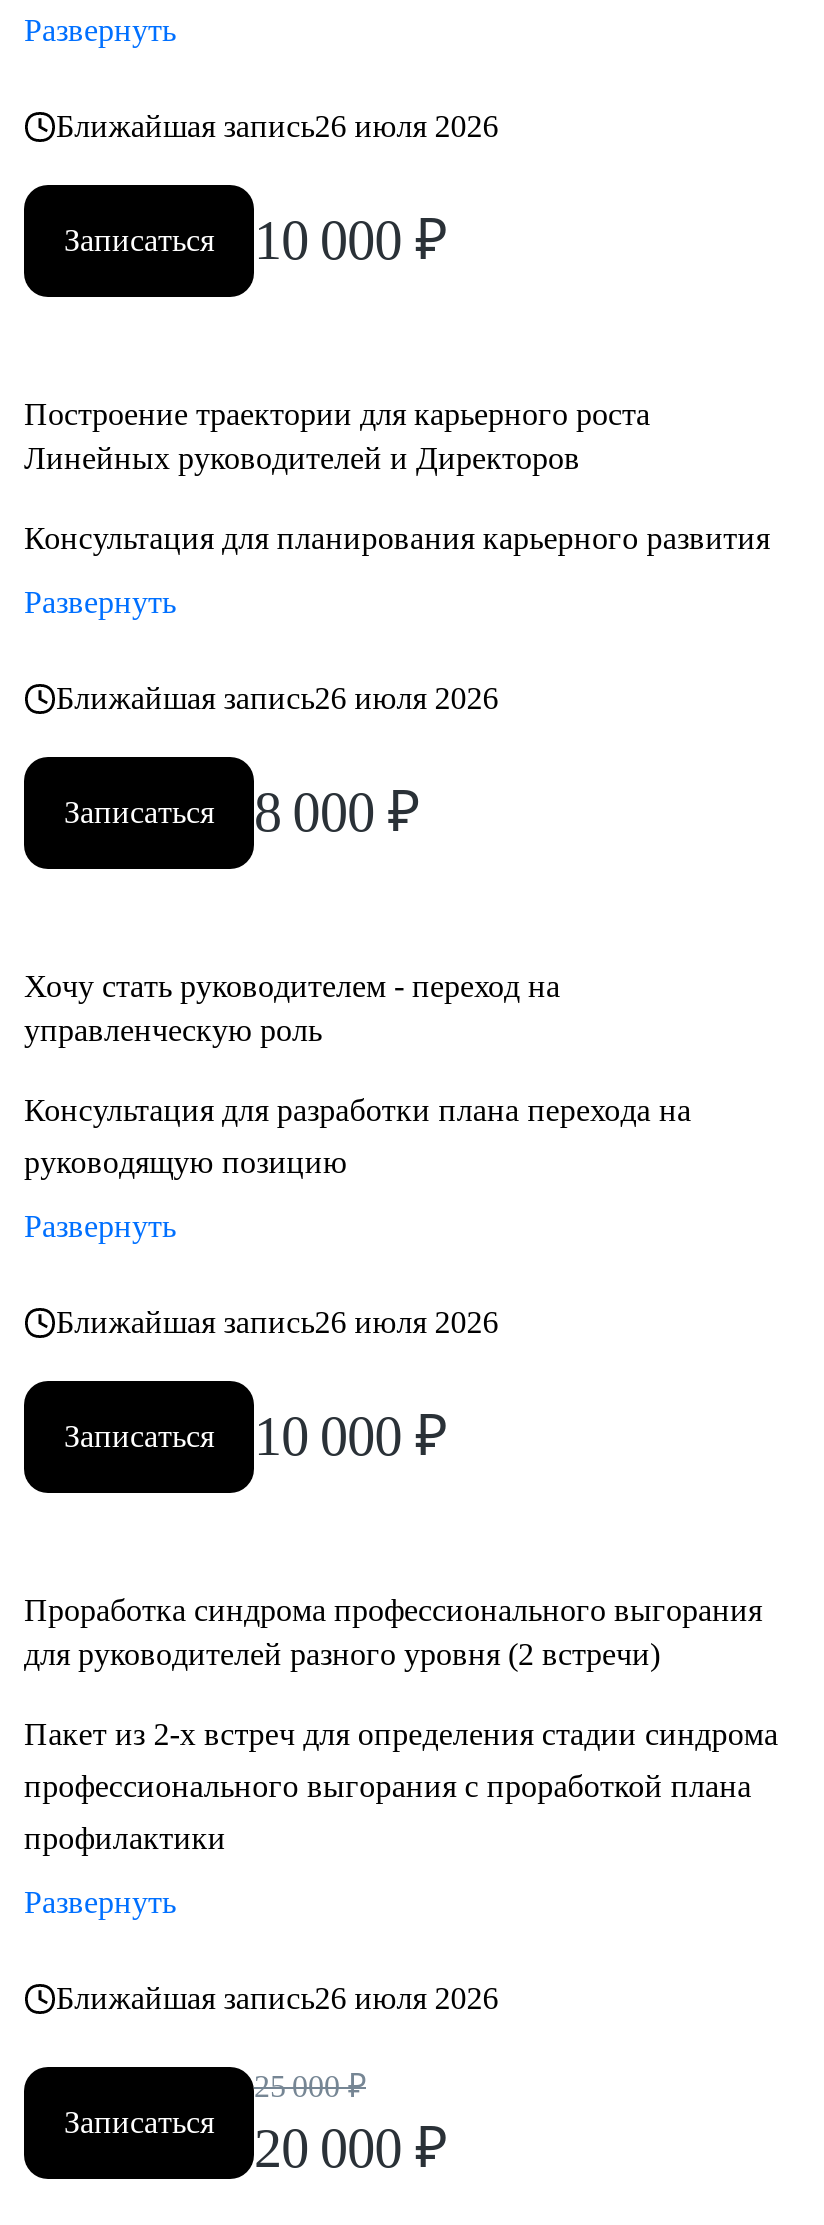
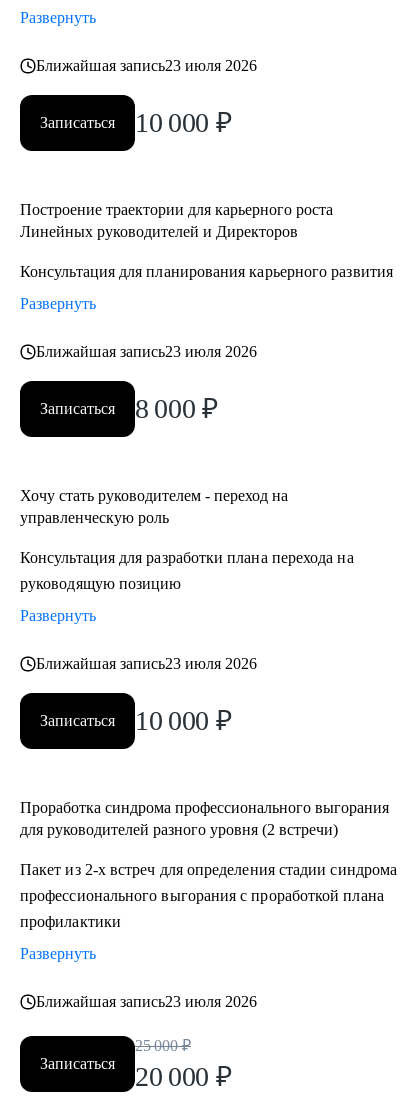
- Ближайшая запись26 июля 2026
+ Ближайшая запись23 июля 2026

- Ближайшая запись26 июля 2026
+ Ближайшая запись23 июля 2026

- Ближайшая запись26 июля 2026
+ Ближайшая запись23 июля 2026

- Ближайшая запись26 июля 2026
+ Ближайшая запись23 июля 2026
